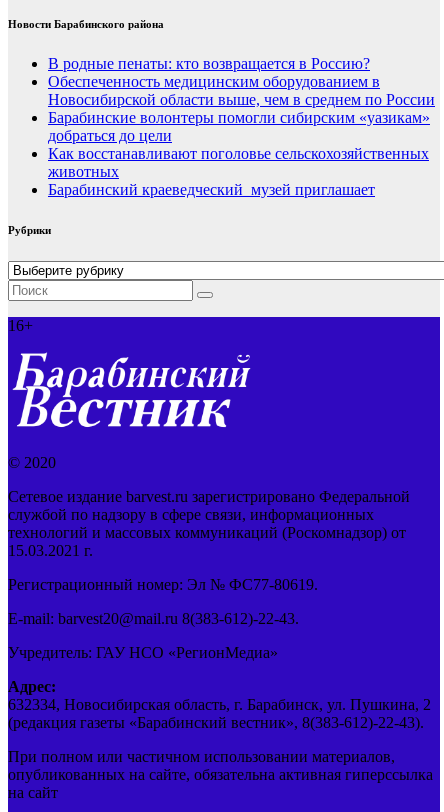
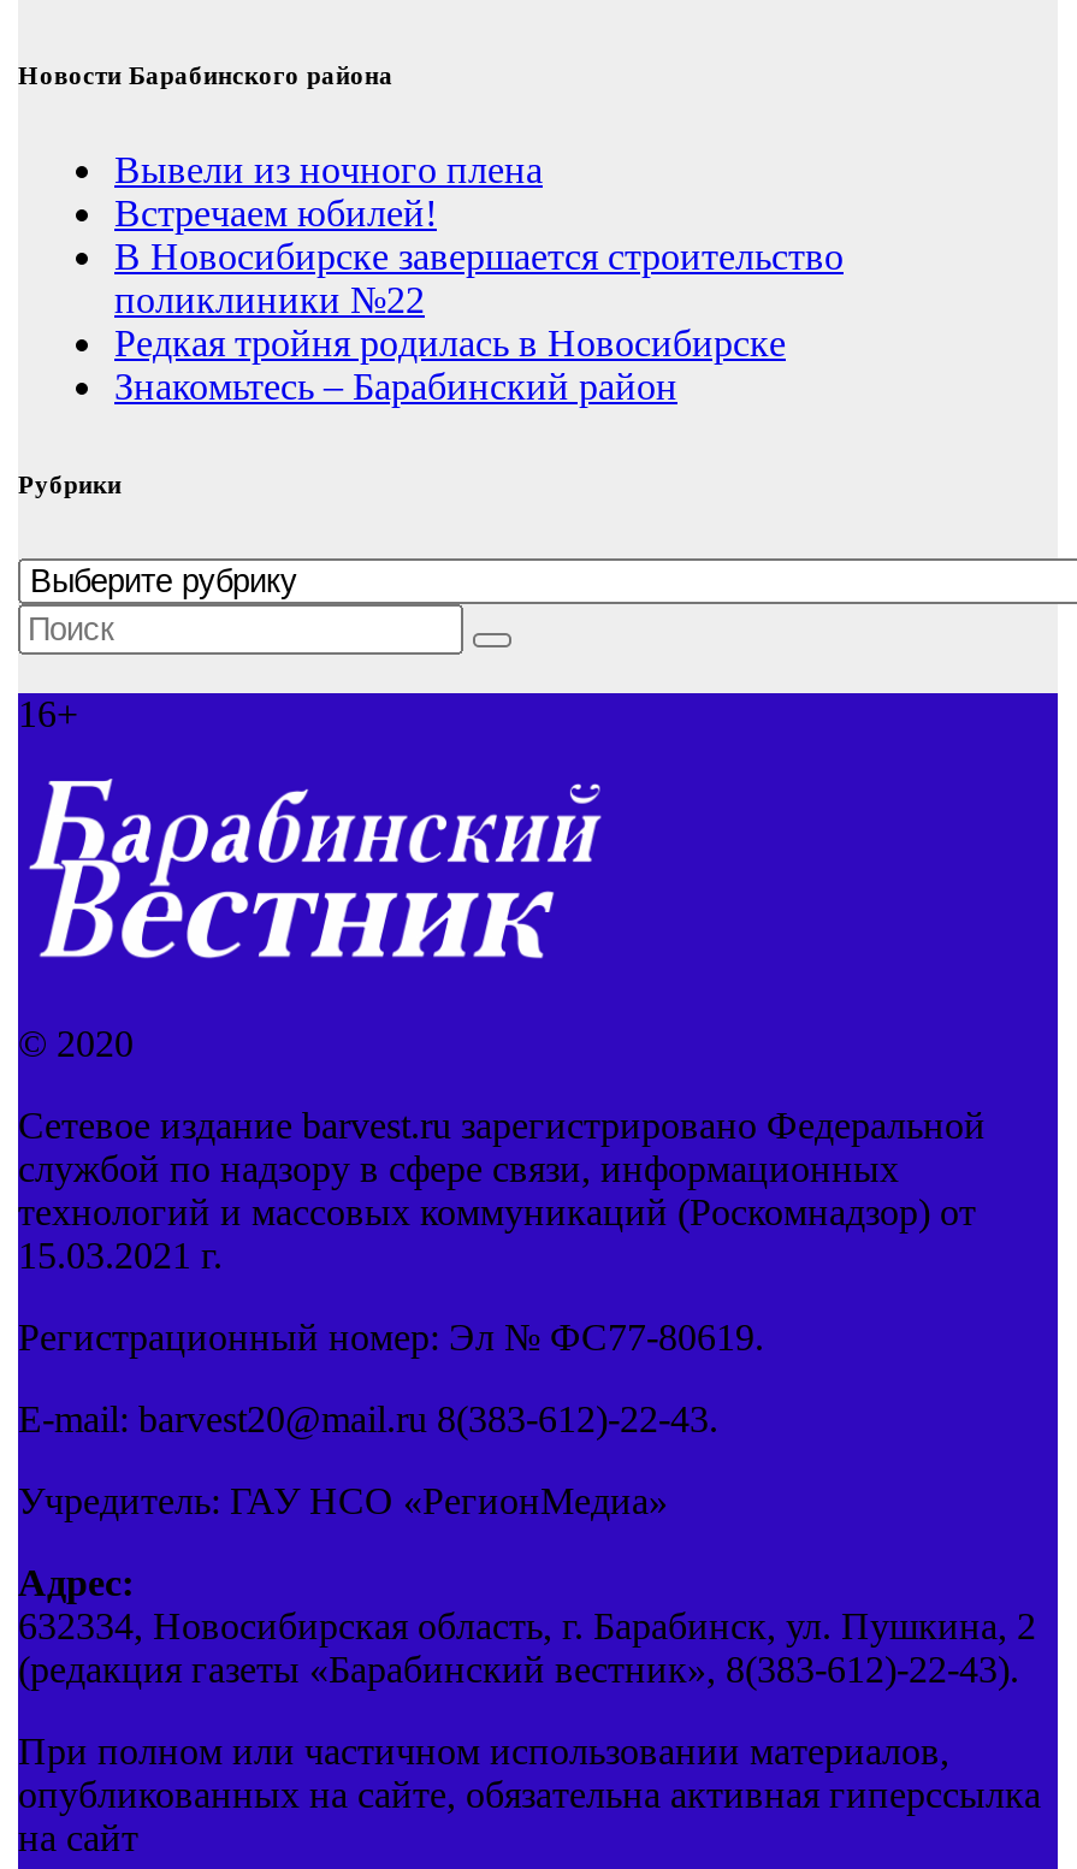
- В родные пенаты: кто возвращается в Россию?
- Обеспеченность медицинским оборудованием в
- Новосибирской области выше, чем в среднем по России
- Барабинские волонтеры помогли сибирским «уазикам»
- добраться до цели
- Как восстанавливают поголовье сельскохозяйственных
- животных
- Барабинский краеведческий музей приглашает
+ Вывели из ночного плена
+ Встречаем юбилей!
+ В Новосибирске завершается строительство
+ поликлиники №22
+ Редкая тройня родилась в Новосибирске
+ Знакомьтесь – Барабинский район
